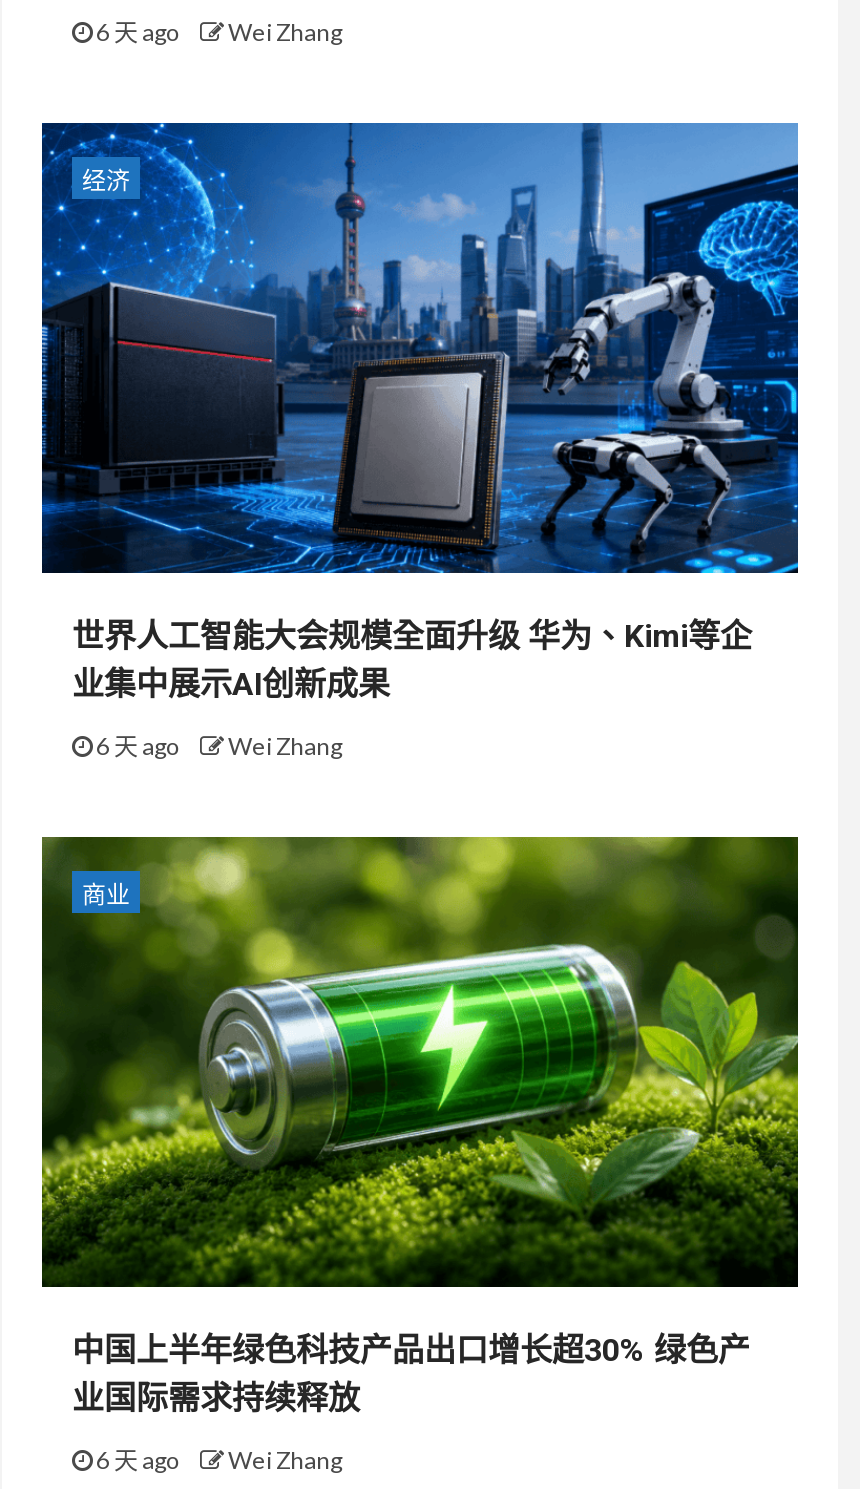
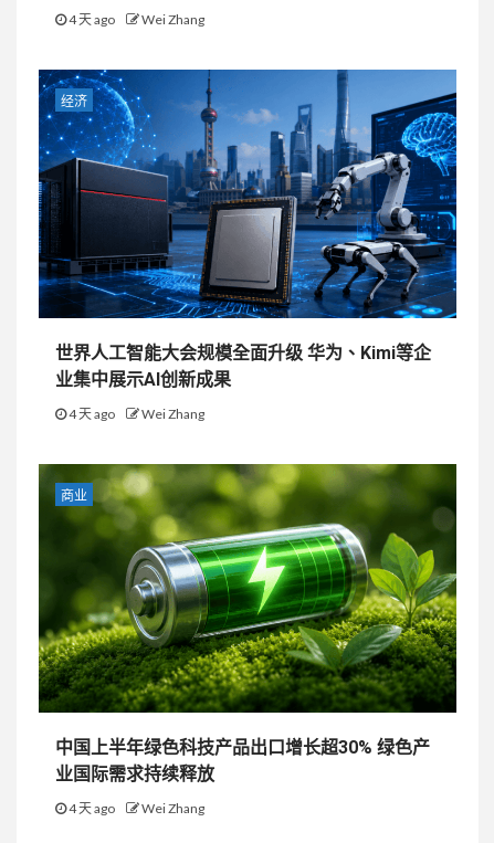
- 6 天 ago Wei Zhang
+ 4 天 ago Wei Zhang

- 6 天 ago Wei Zhang
+ 4 天 ago Wei Zhang

- 6 天 ago Wei Zhang
+ 4 天 ago Wei Zhang
